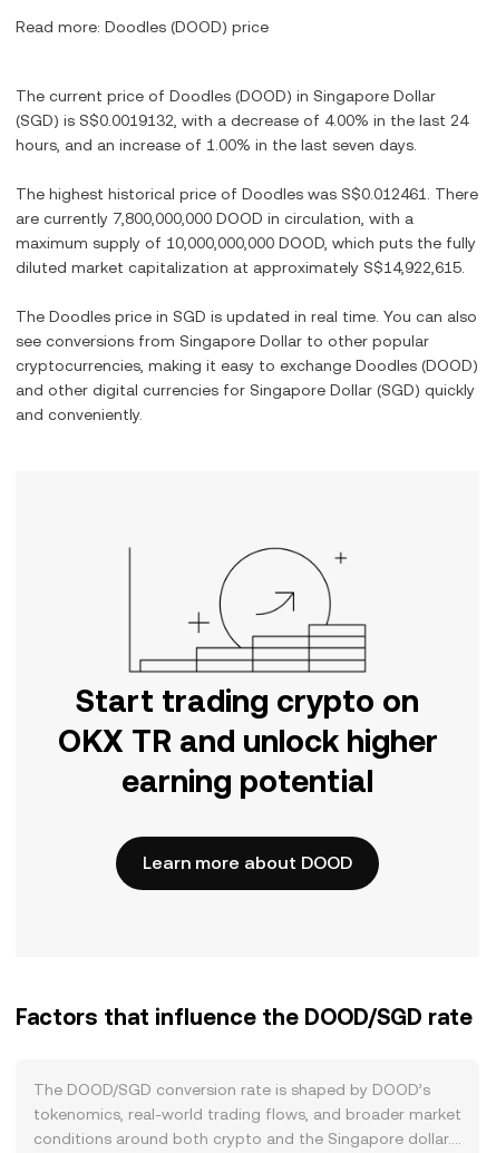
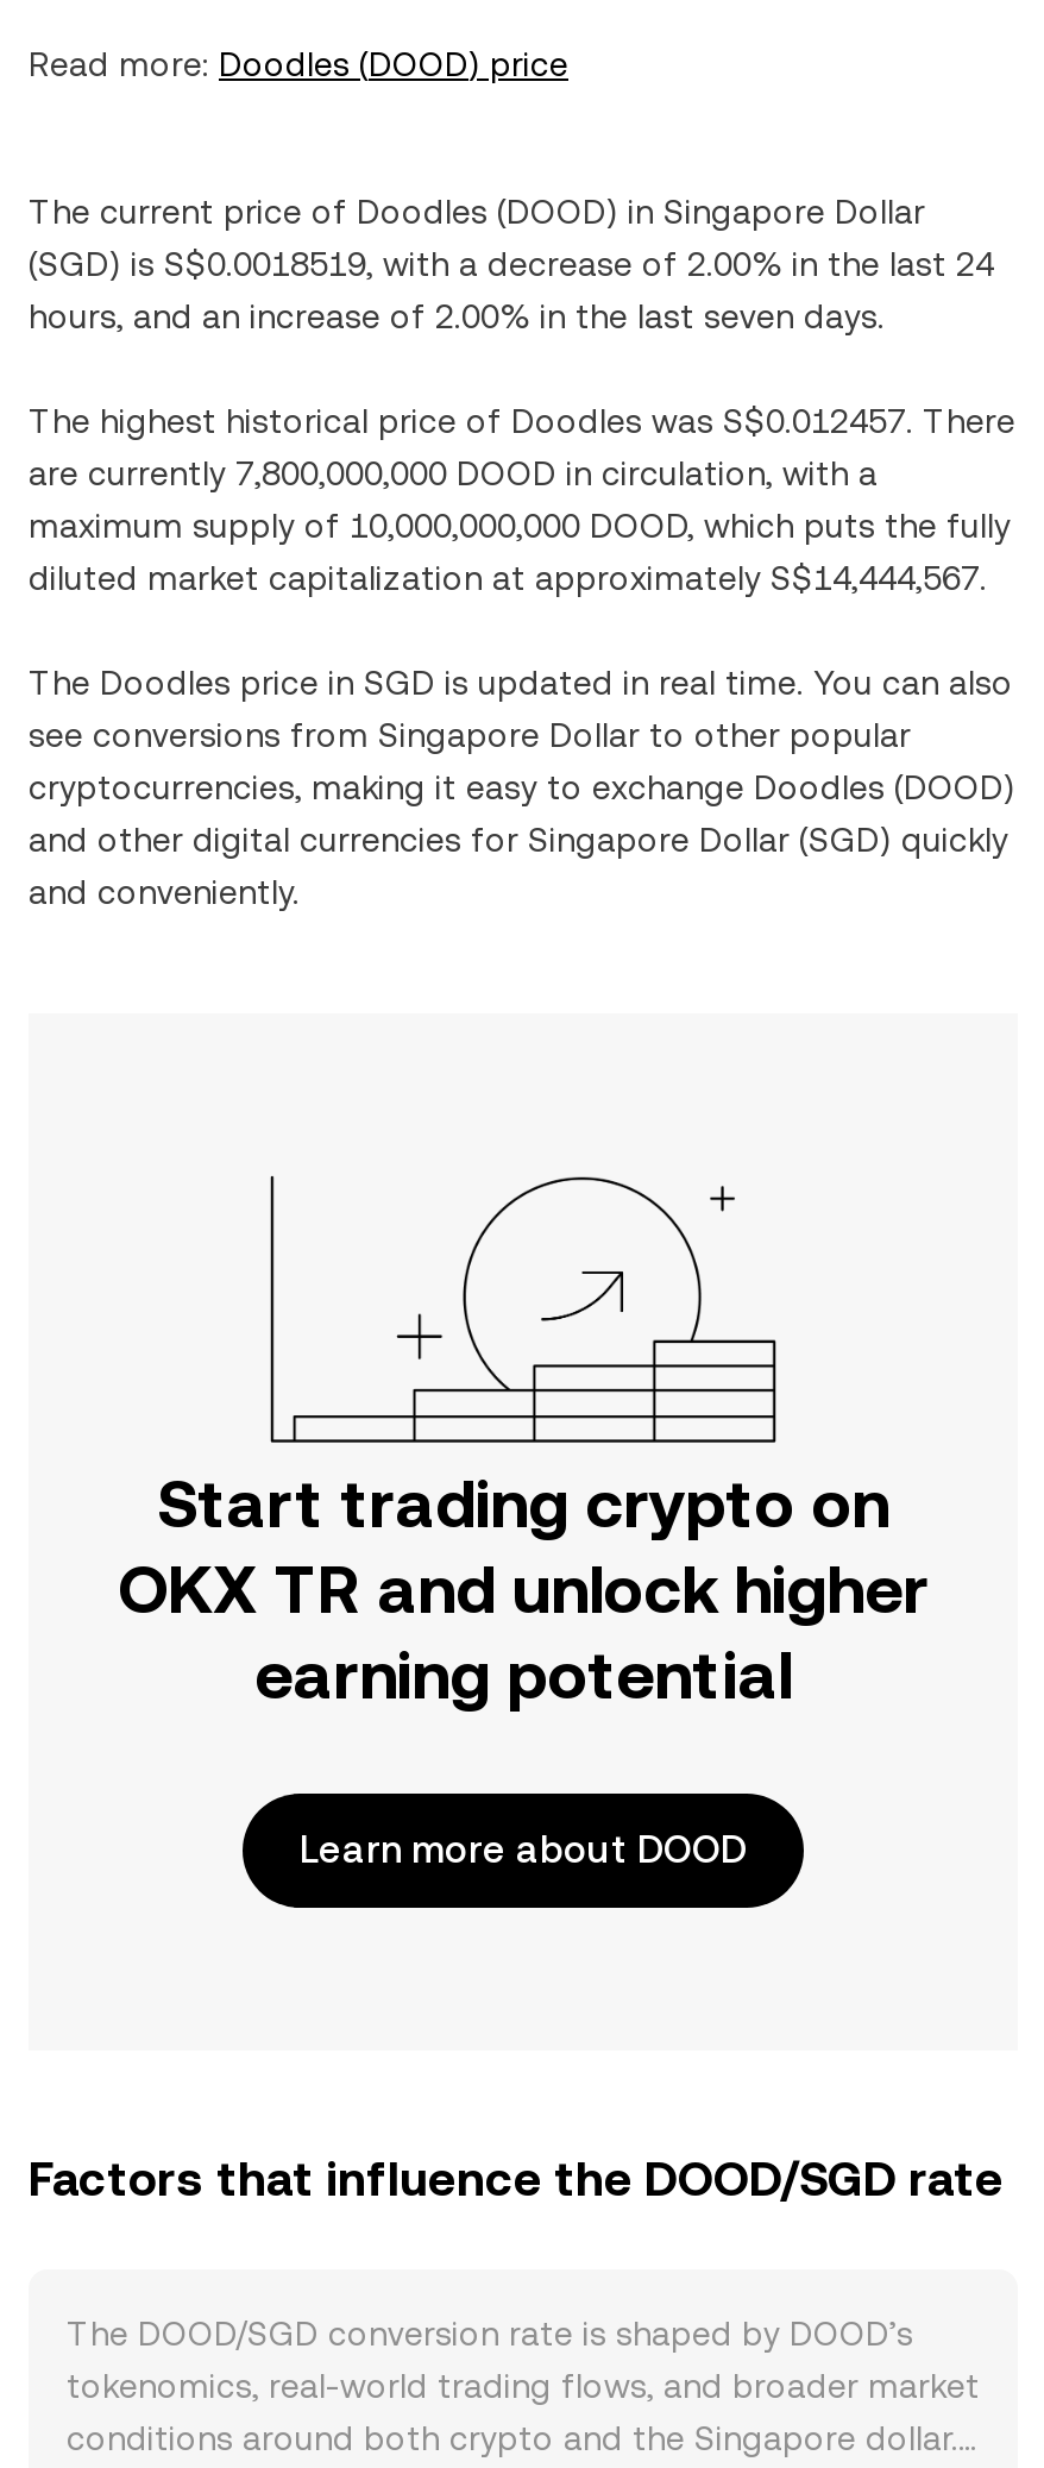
- (SGD) is S$0.0019132, with a decrease of 4.00% in the last 24
+ (SGD) is S$0.0018519, with a decrease of 2.00% in the last 24

- hours, and an increase of 1.00% in the last seven days.
+ hours, and an increase of 2.00% in the last seven days.

- The highest historical price of Doodles was S$0.012461. There
+ The highest historical price of Doodles was S$0.012457. There

- diluted market capitalization at approximately S$14,922,615.
+ diluted market capitalization at approximately S$14,444,567.
